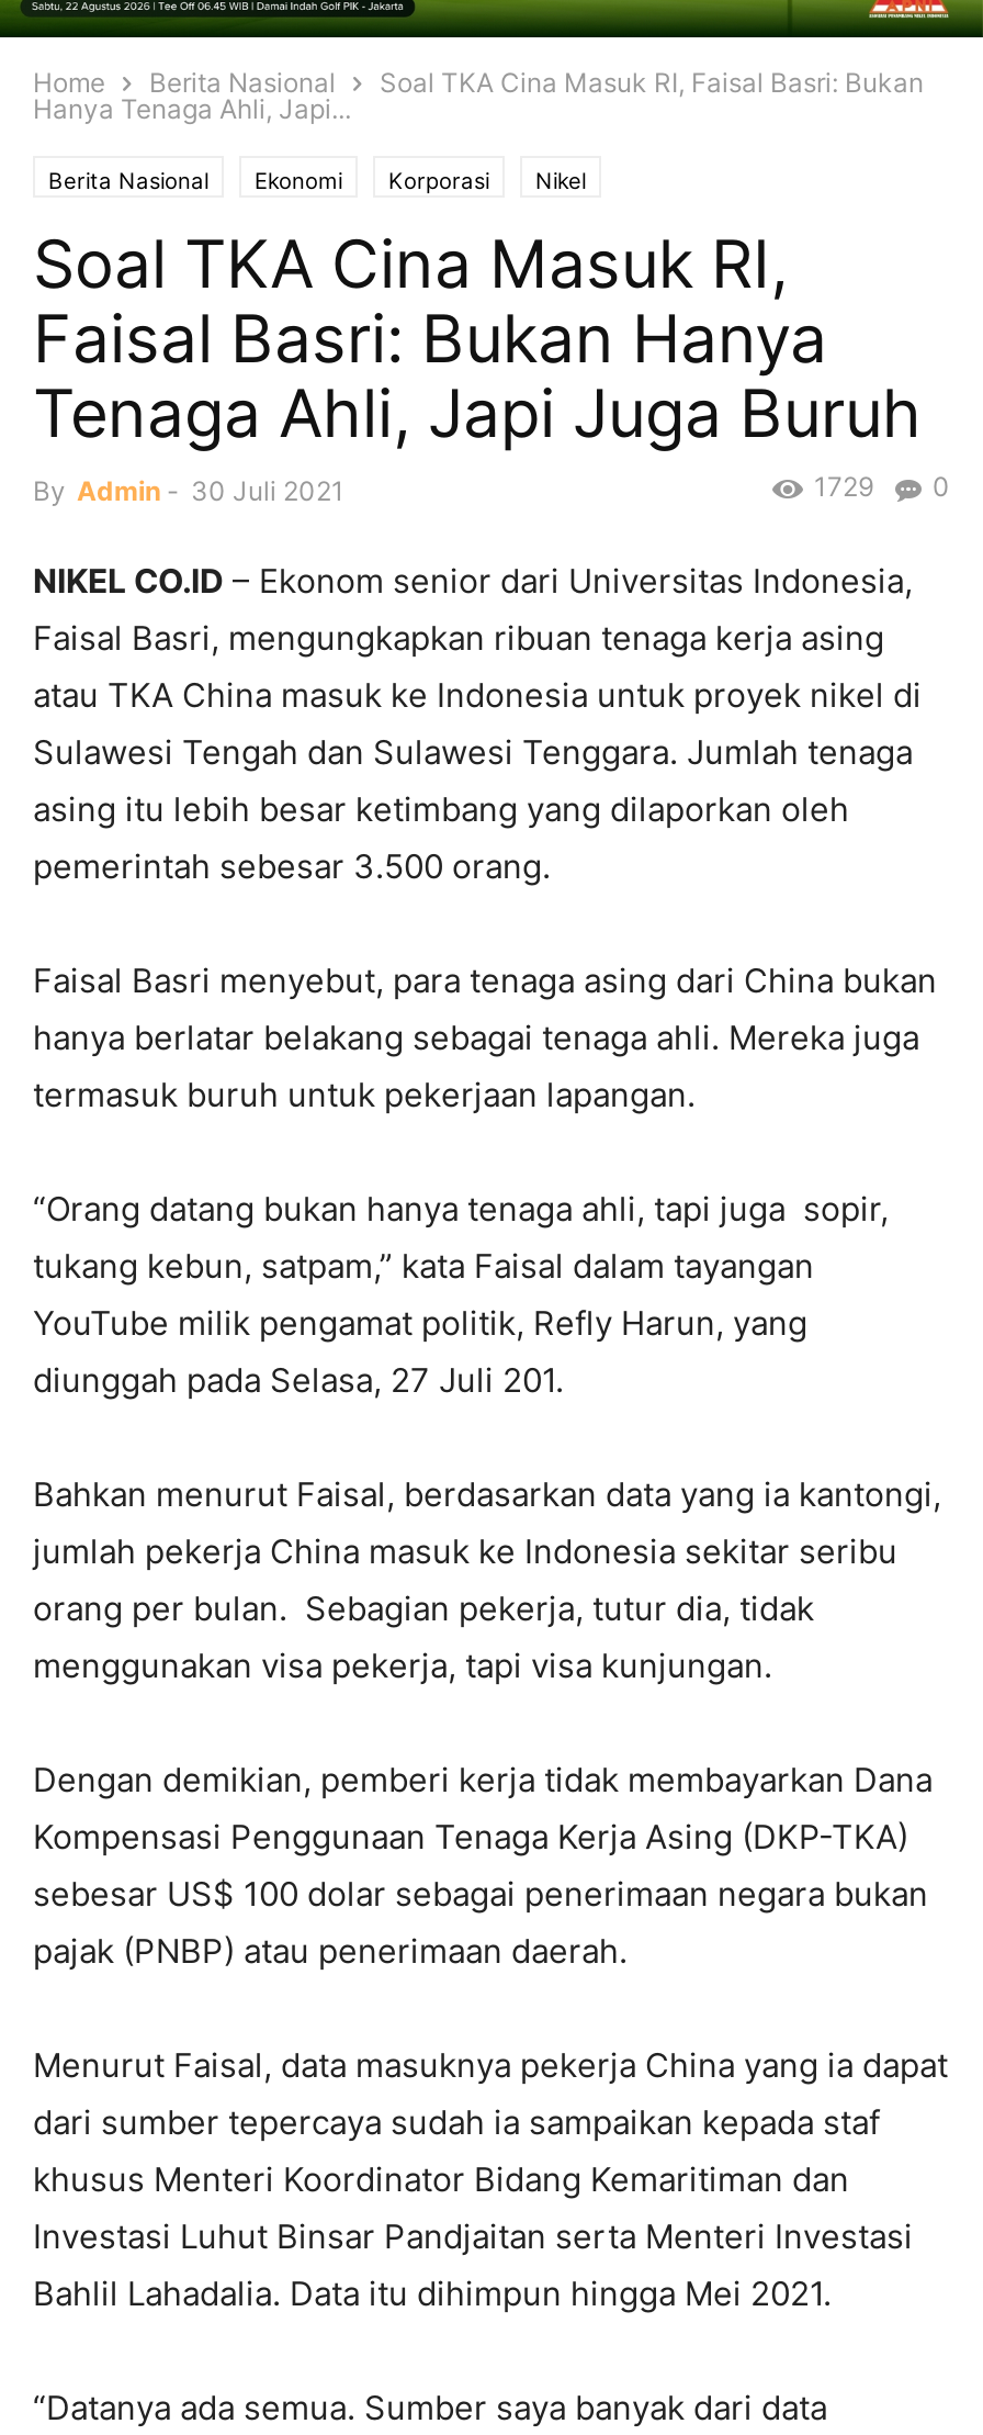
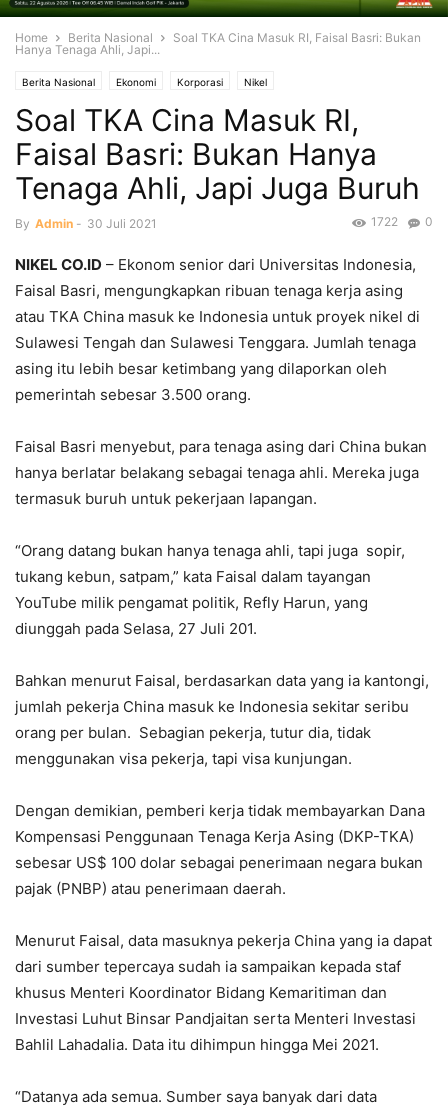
- 1729 0
+ 1722 0
